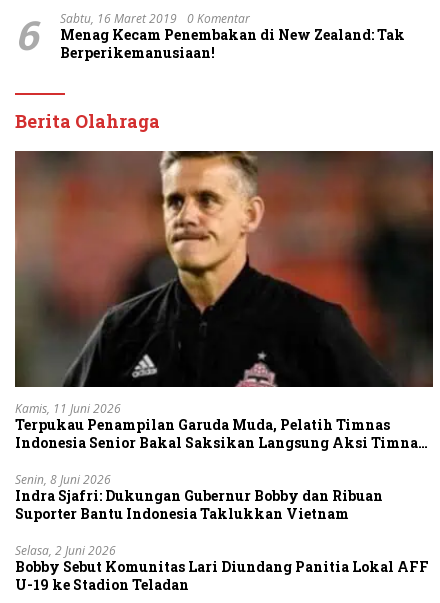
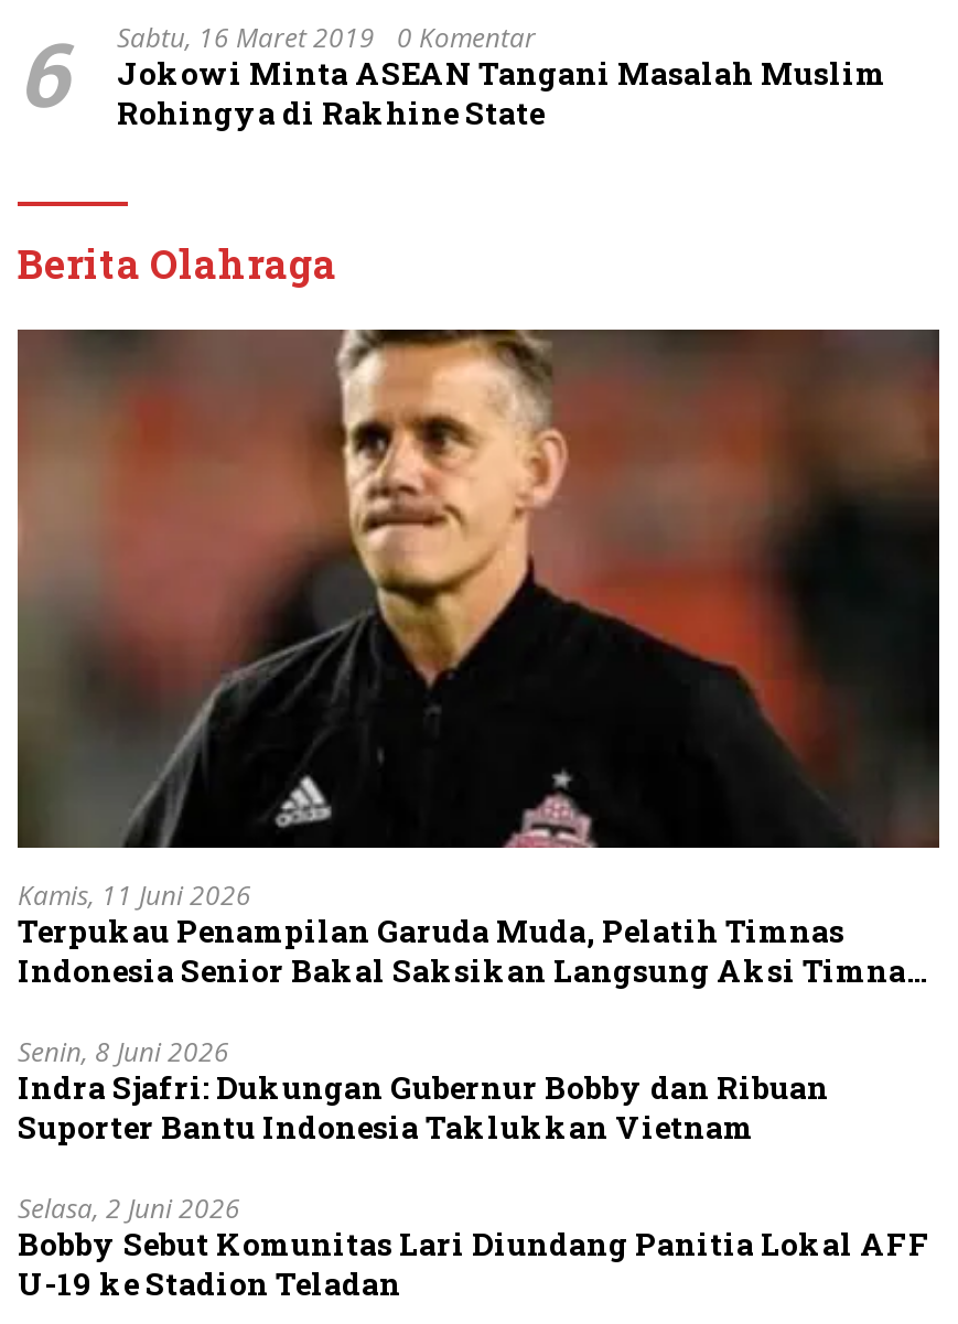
- Menag Kecam Penembakan di New Zealand: Tak
- Berperikemanusiaan!
+ Jokowi Minta ASEAN Tangani Masalah Muslim
+ Rohingya di Rakhine State
